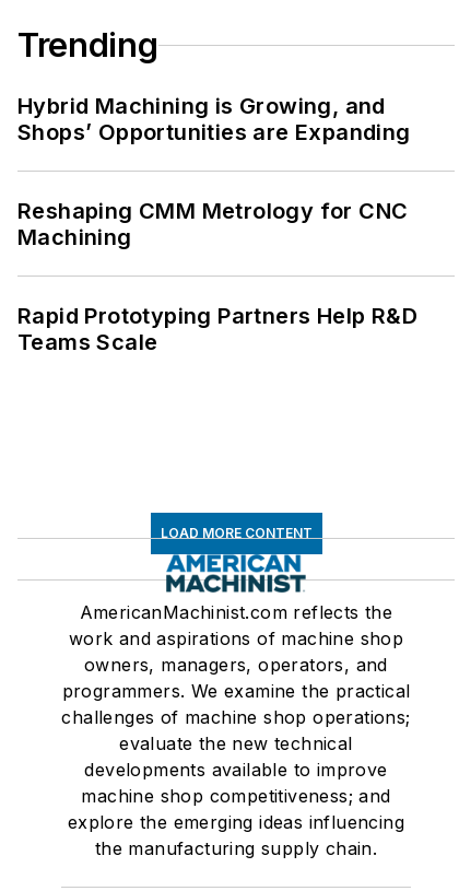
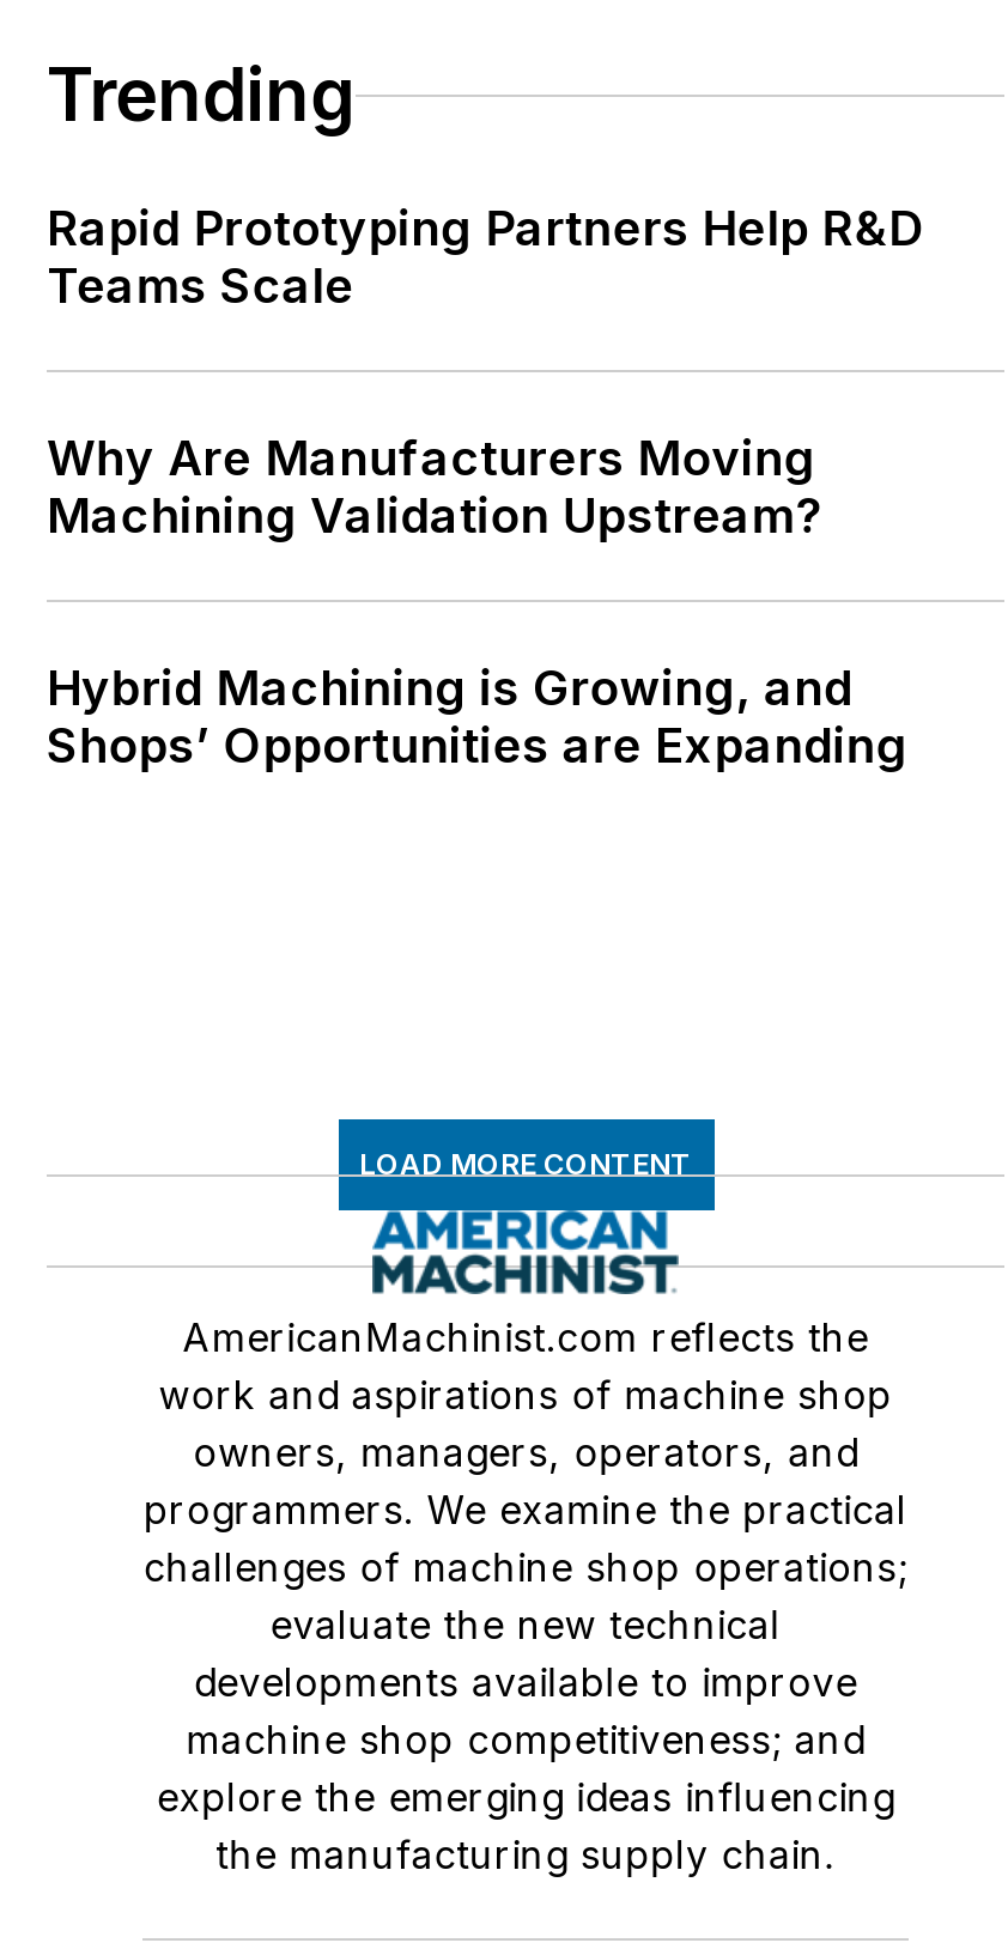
+ Why Are Manufacturers Moving
+ Machining Validation Upstream?

moved down: Hybrid Machining is Growing, and | Shops’ Opportunities are Expanding

- Reshaping CMM Metrology for CNC
- Machining

moved up: Rapid Prototyping Partners Help R&D | Teams Scale
